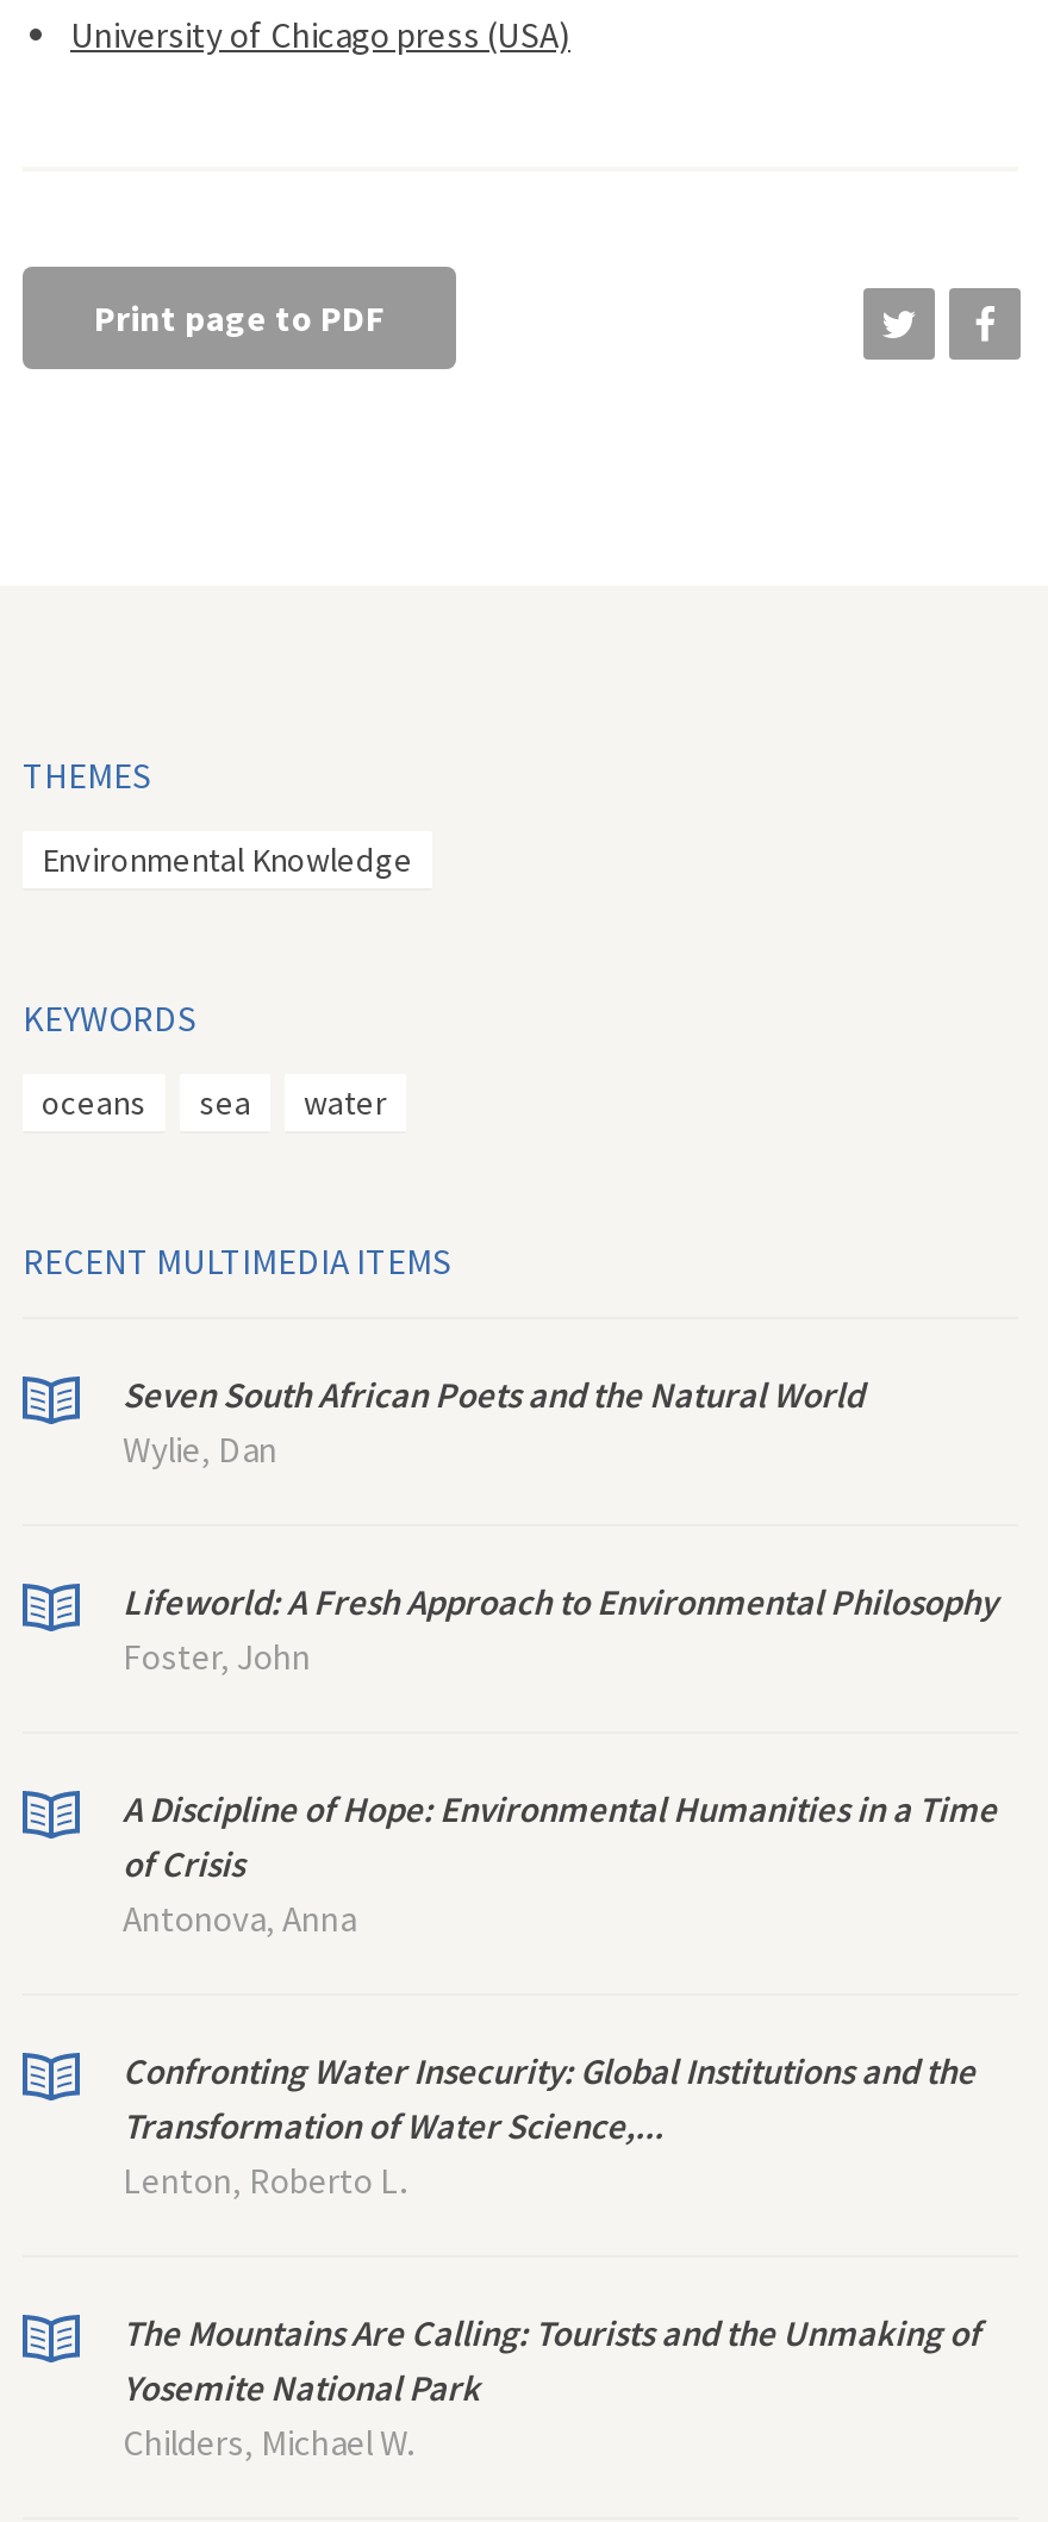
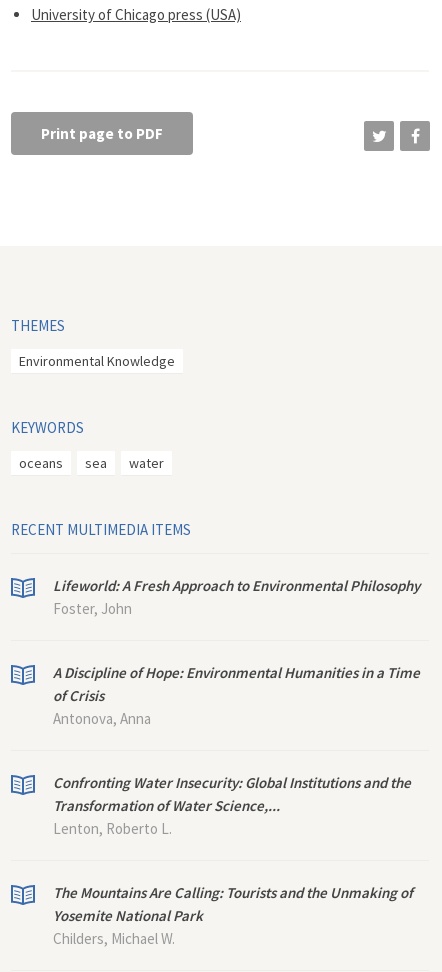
- Seven South African Poets and the Natural World
- Wylie, Dan
